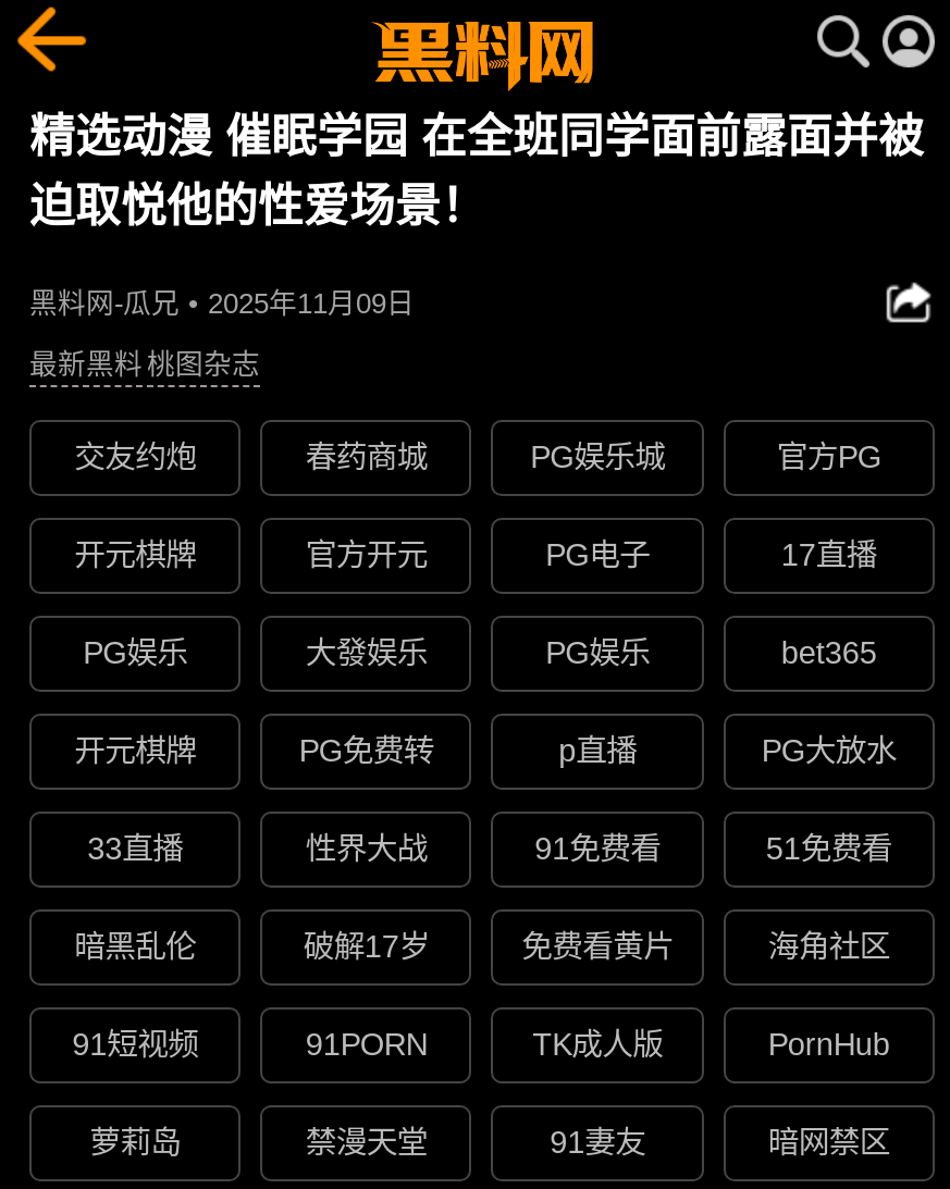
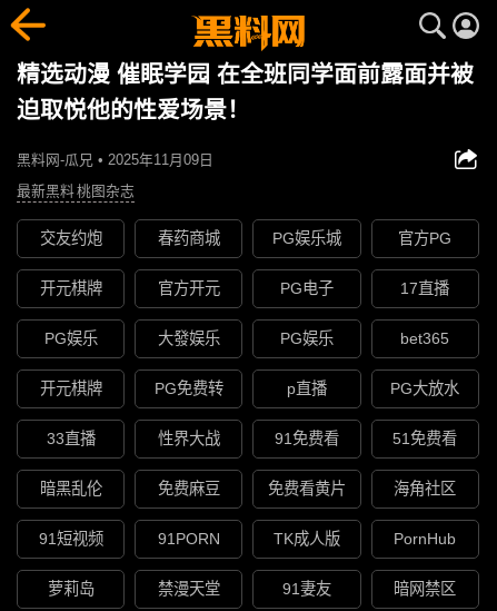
- 破解17岁
+ 免费麻豆
